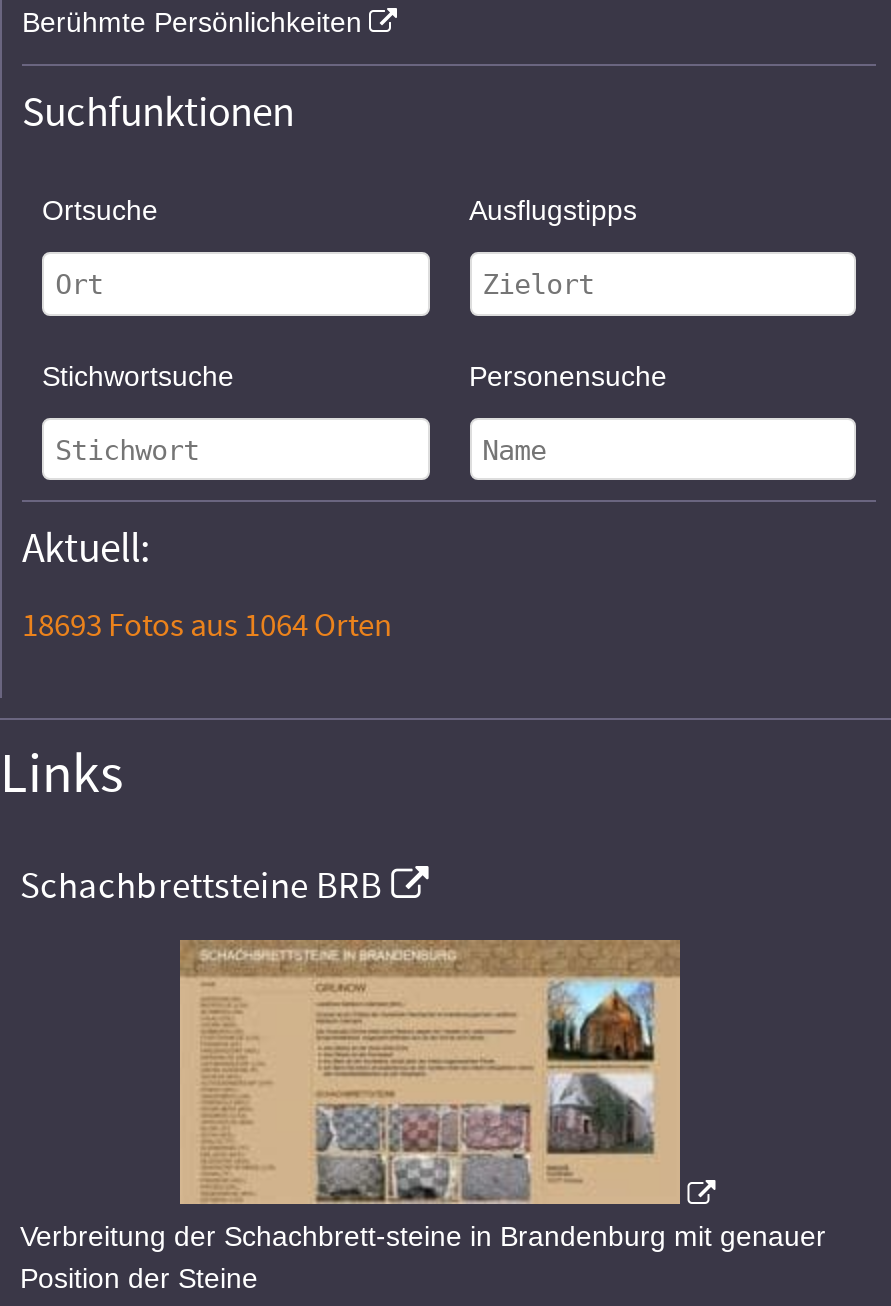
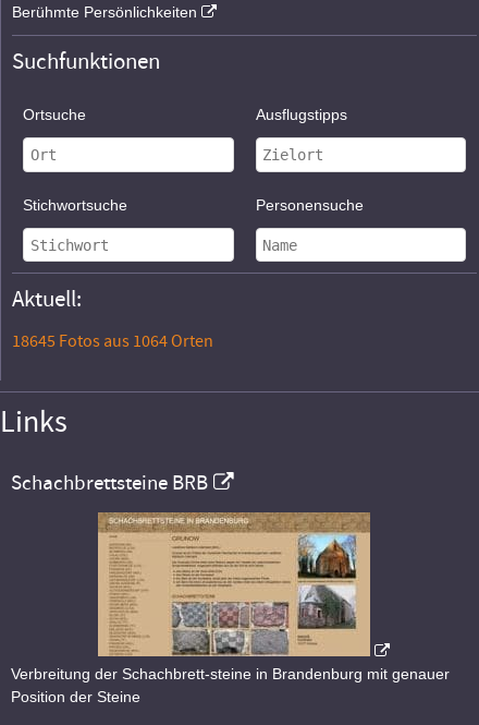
- 18693 Fotos aus 1064 Orten
+ 18645 Fotos aus 1064 Orten
